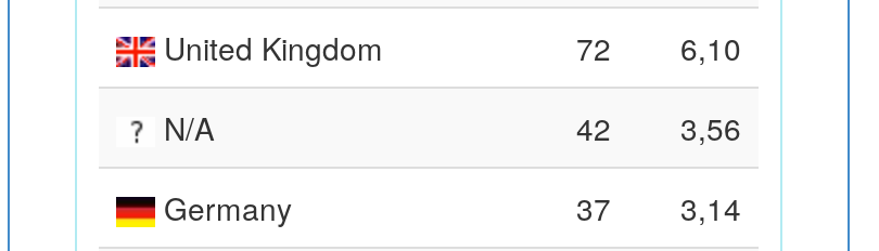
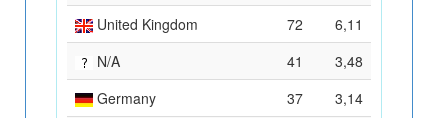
- 72 6,10
+ 72 6,11

- 42
+ 41

- 3,56
+ 3,48
